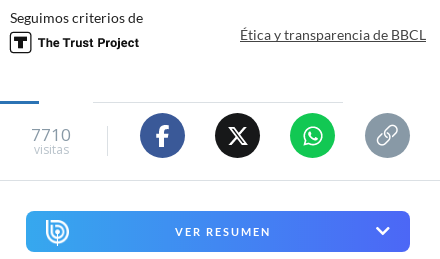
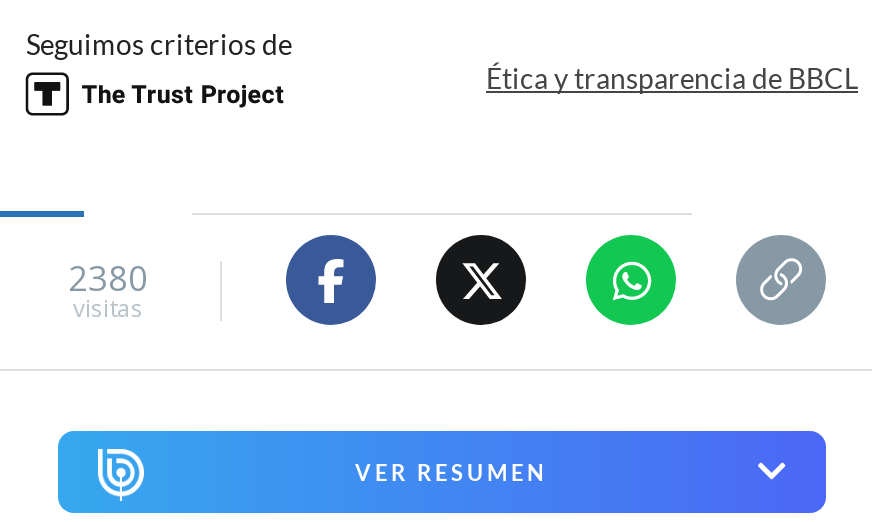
- 7710
+ 2380
